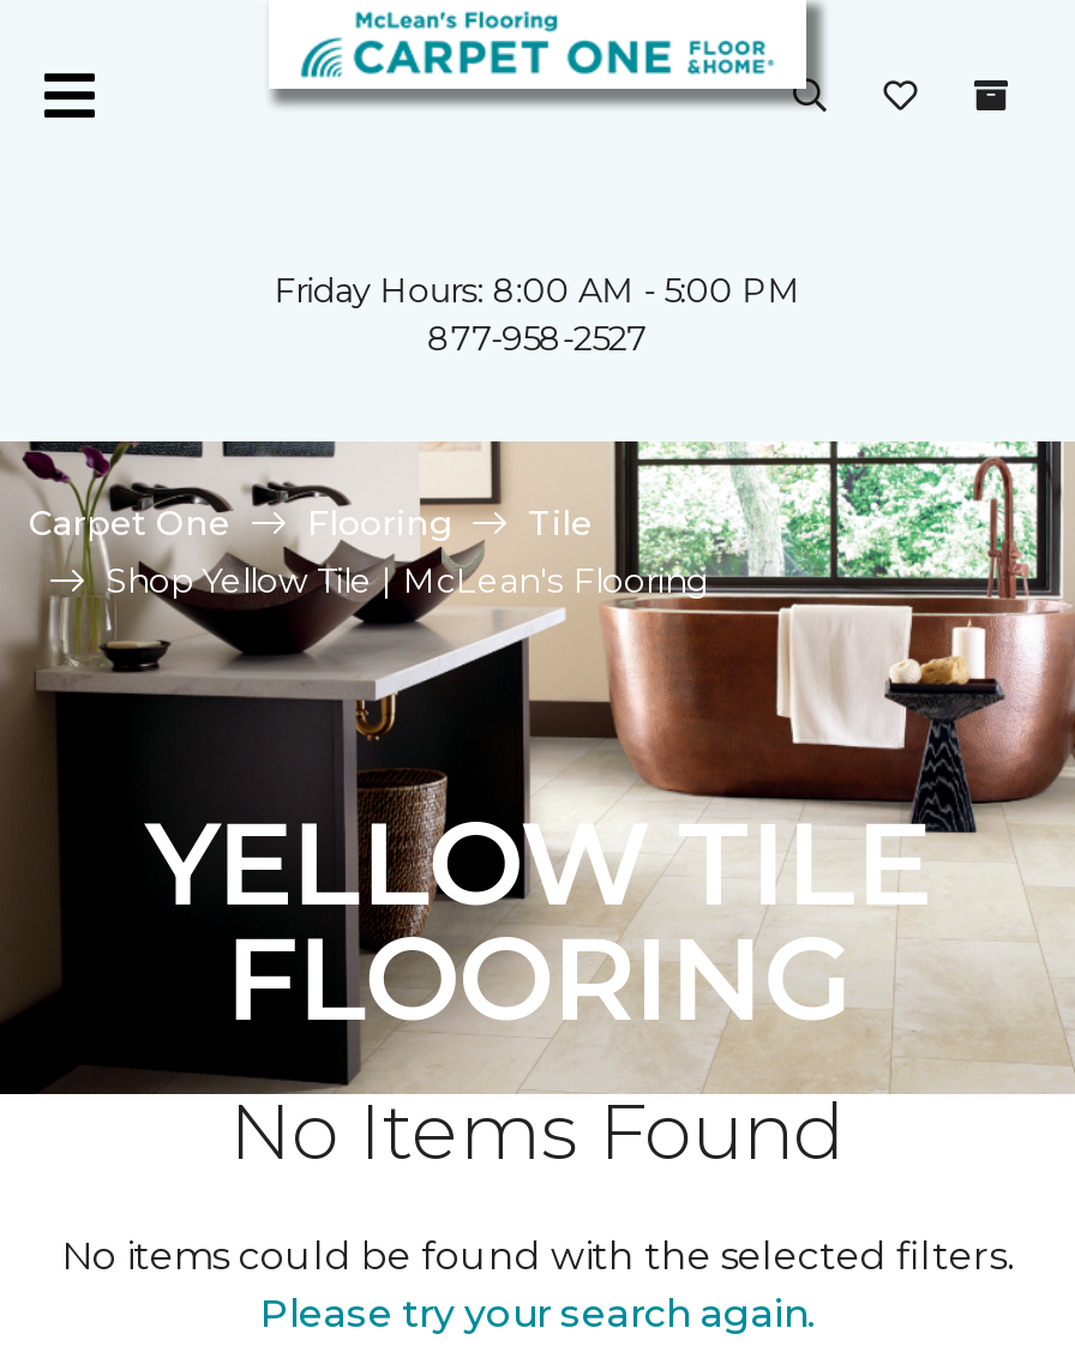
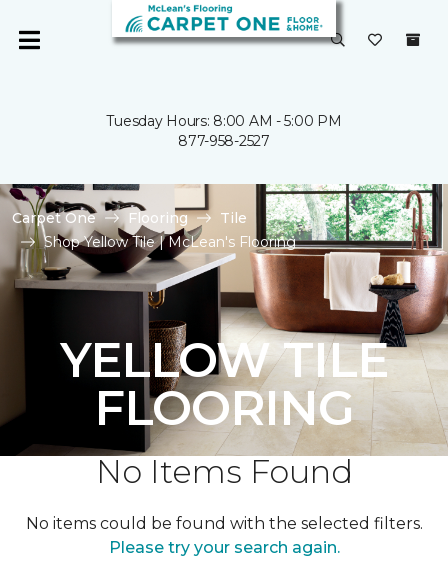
- Friday Hours: 8:00 AM - 5:00 PM
+ Tuesday Hours: 8:00 AM - 5:00 PM
